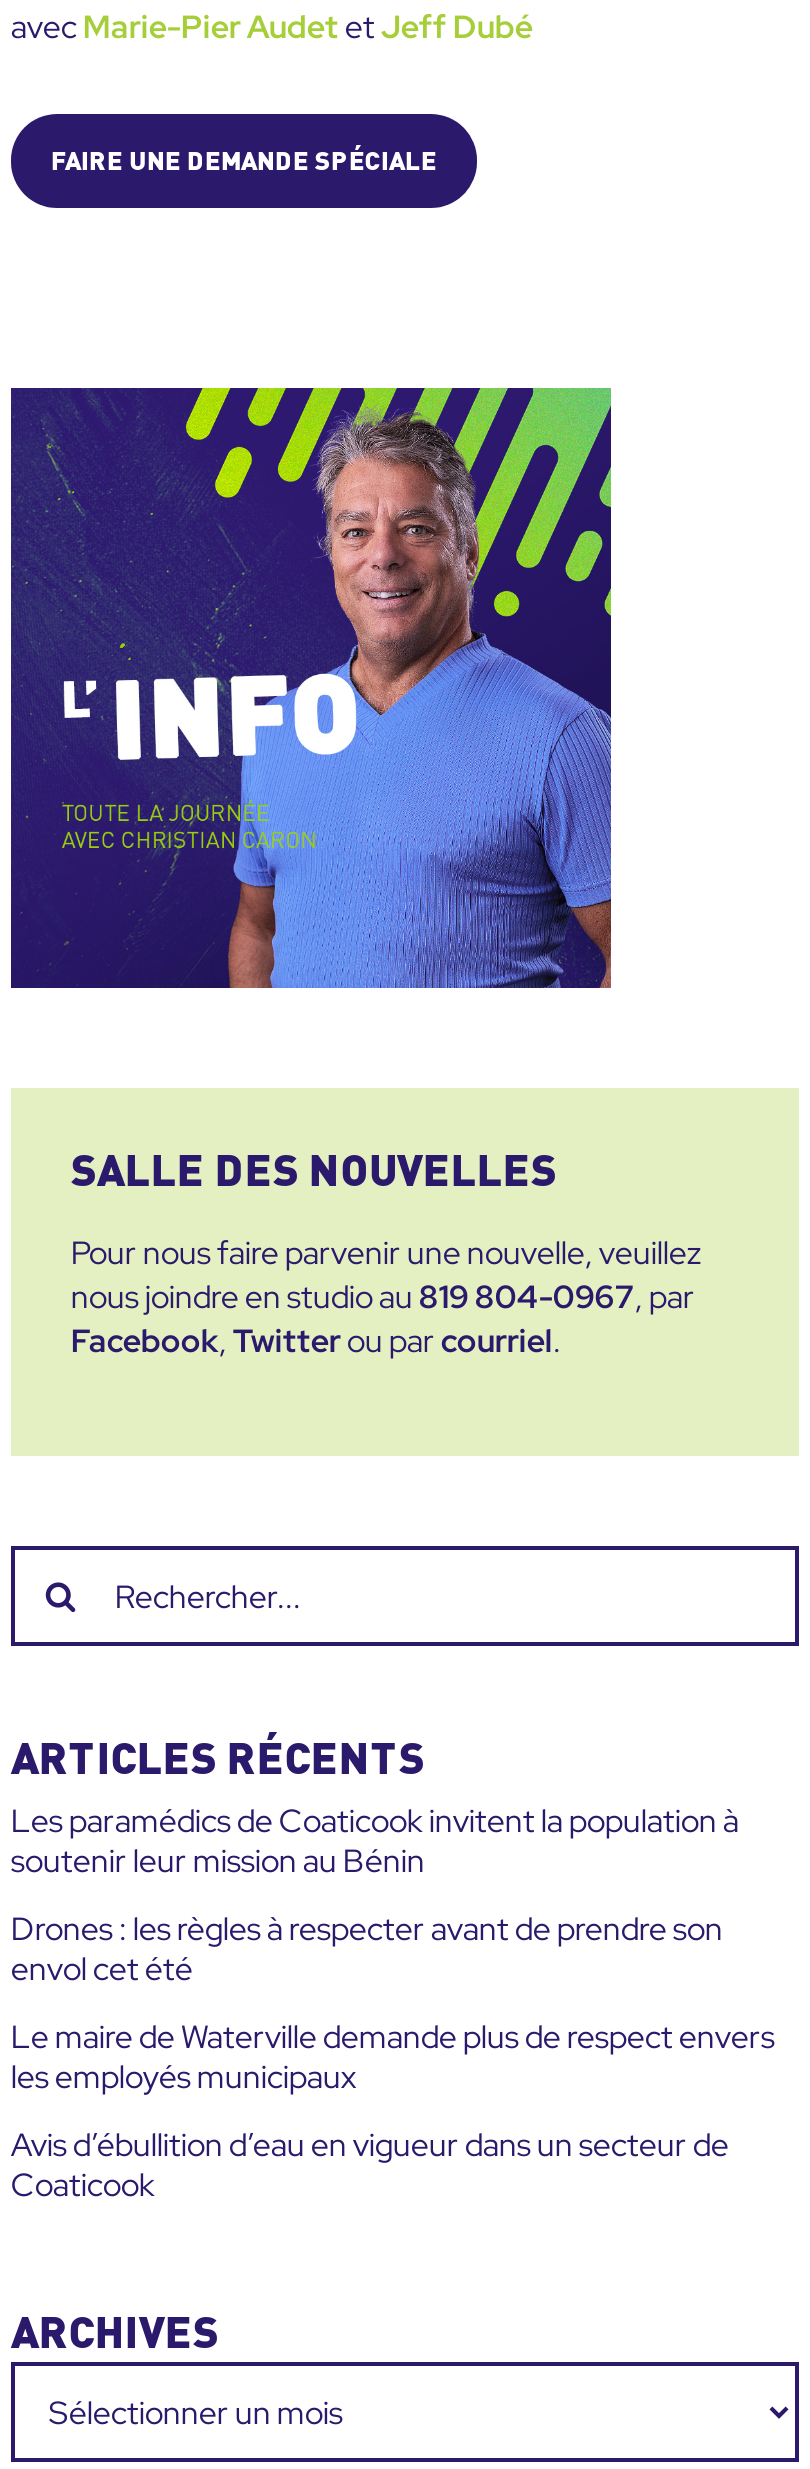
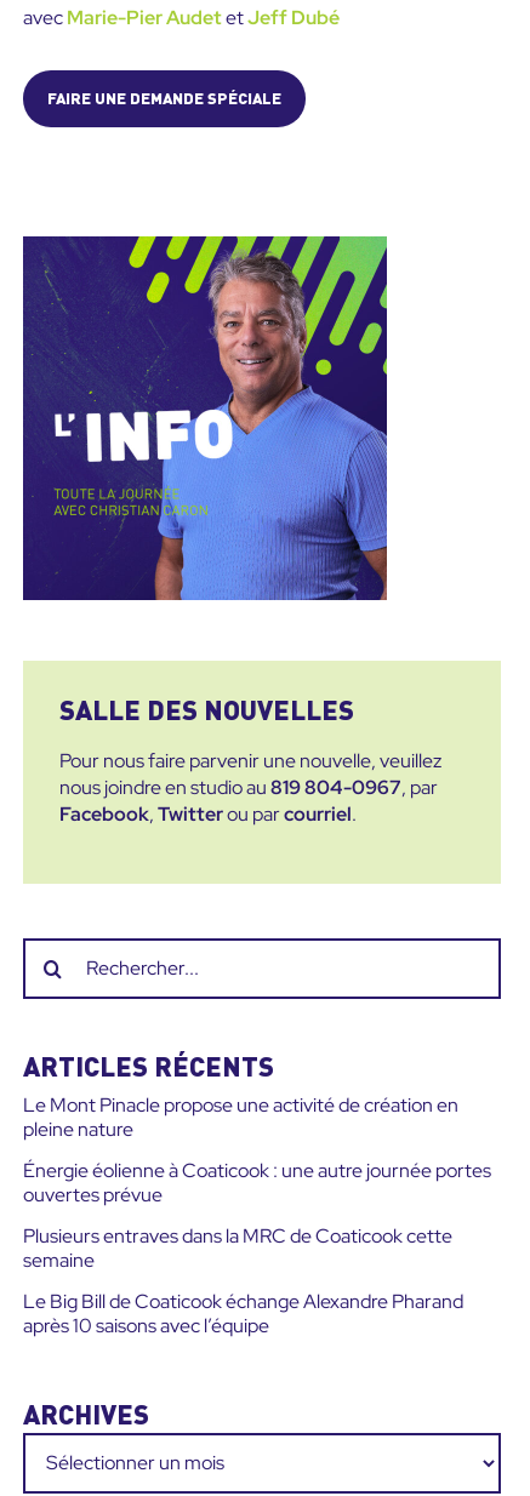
- Les paramédics de Coaticook invitent la population à
- soutenir leur mission au Bénin
+ Le Mont Pinacle propose une activité de création en
+ pleine nature

- Drones : les règles à respecter avant de prendre son
- envol cet été
+ Énergie éolienne à Coaticook : une autre journée portes
+ ouvertes prévue

- Le maire de Waterville demande plus de respect envers
- les employés municipaux
+ Plusieurs entraves dans la MRC de Coaticook cette
+ semaine

- Avis d’ébullition d’eau en vigueur dans un secteur de
- Coaticook
+ Le Big Bill de Coaticook échange Alexandre Pharand
+ après 10 saisons avec l’équipe
